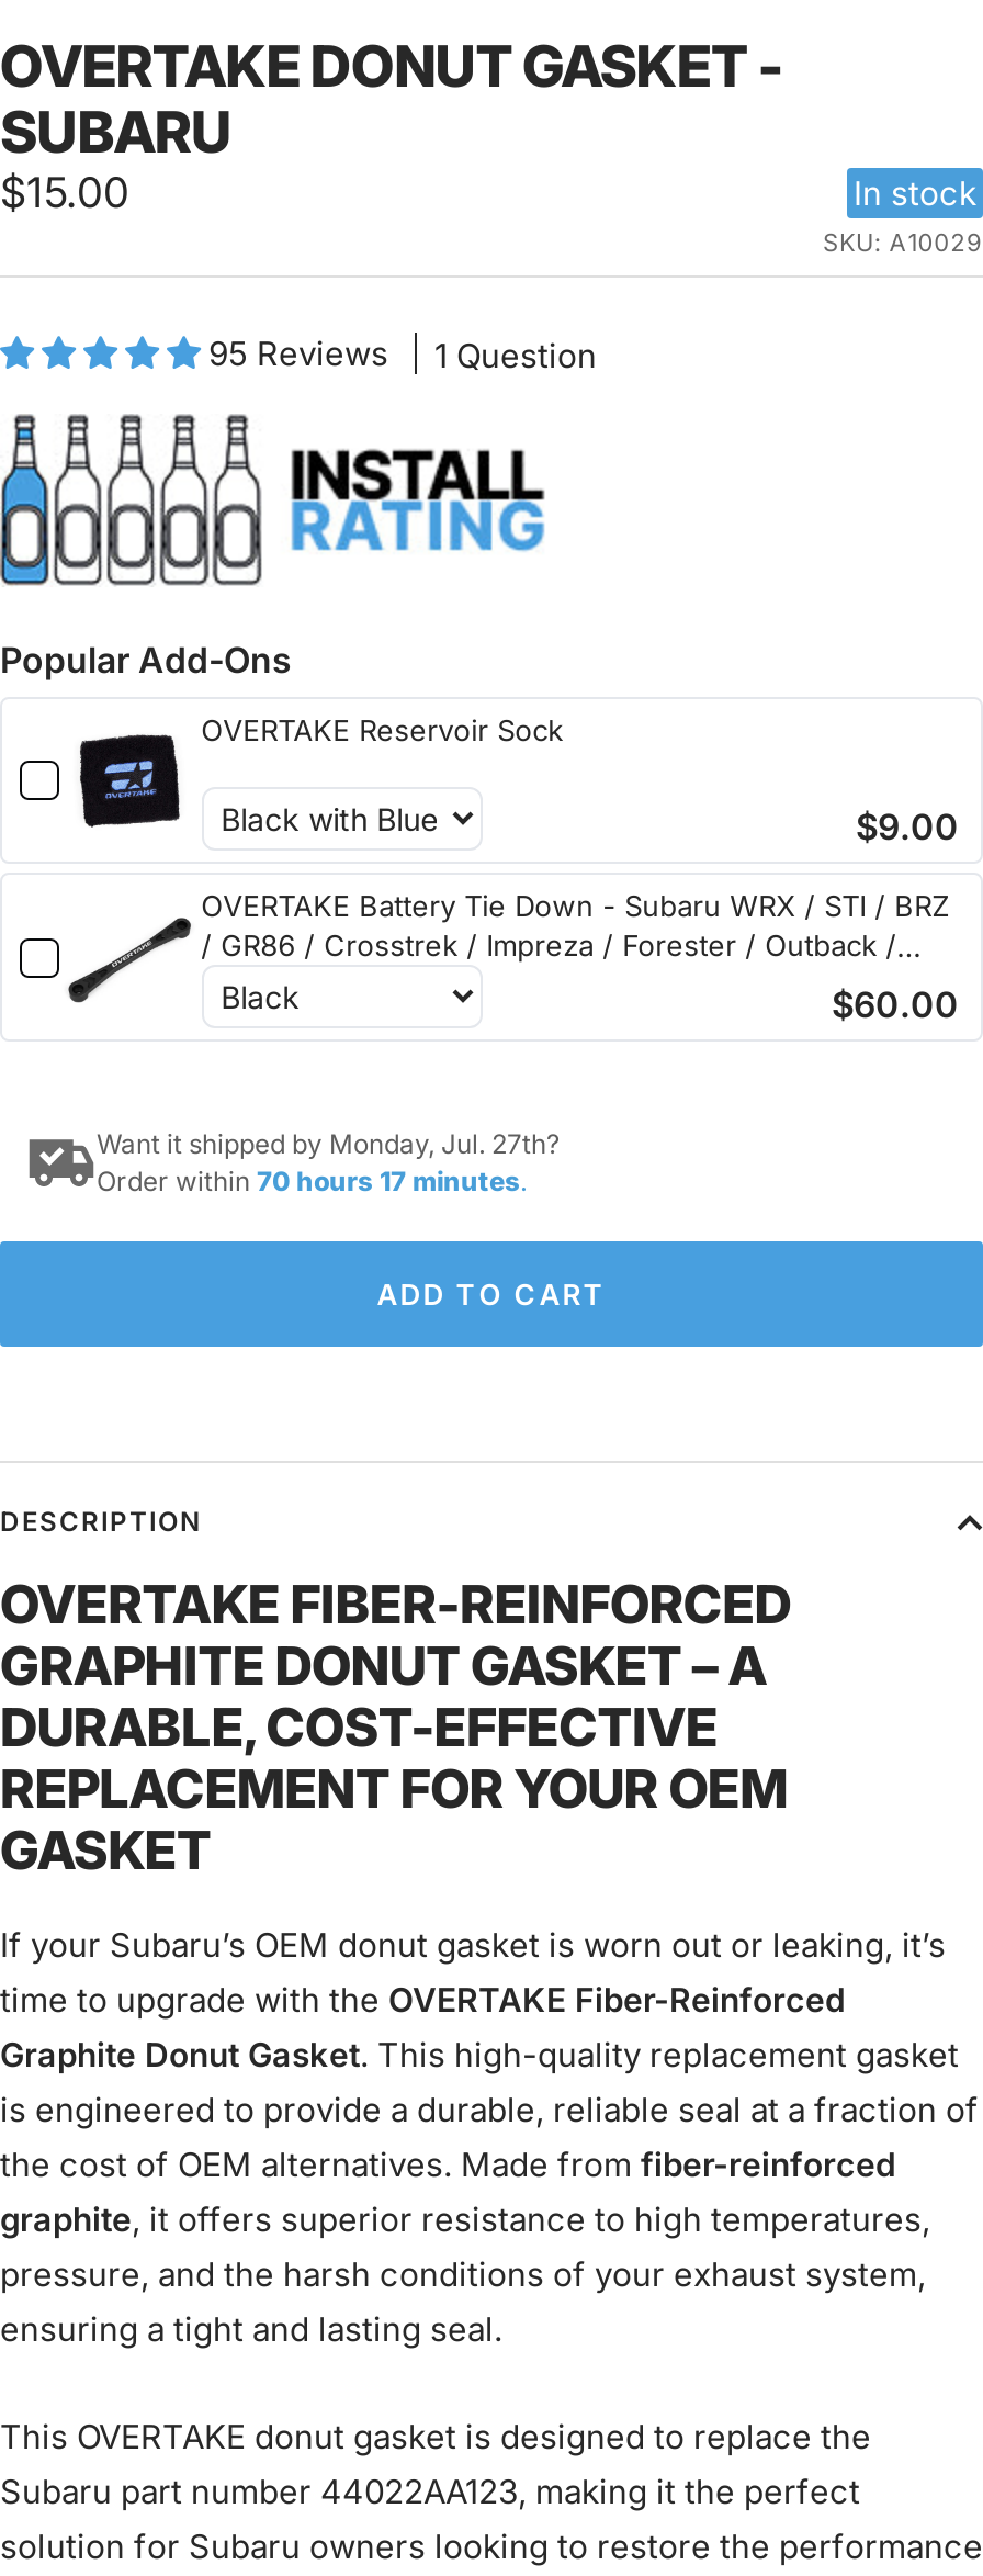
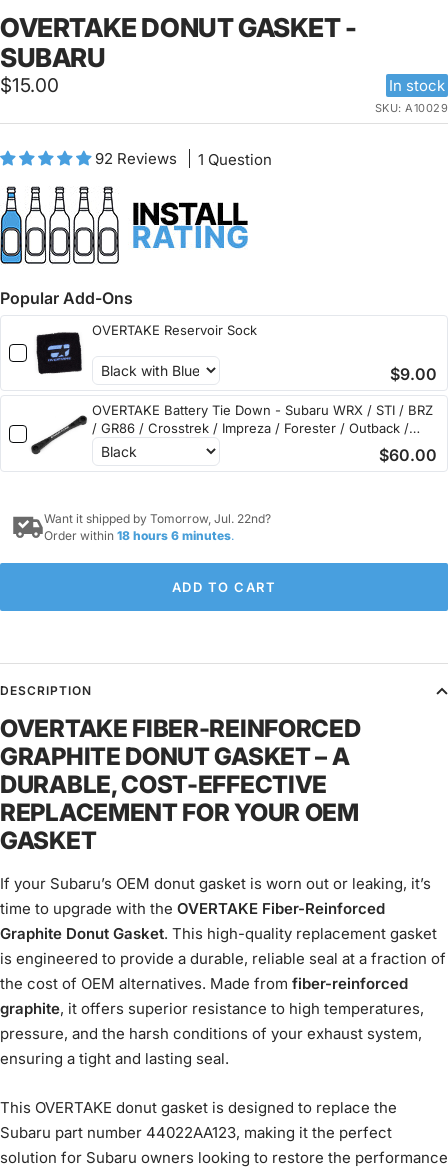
- 95 Reviews 1 Question
+ 92 Reviews 1 Question

- Want it shipped by Monday, Jul. 27th?
+ Want it shipped by Tomorrow, Jul. 22nd?

- Order within 70 hours 17 minutes.
+ Order within 18 hours 6 minutes.
